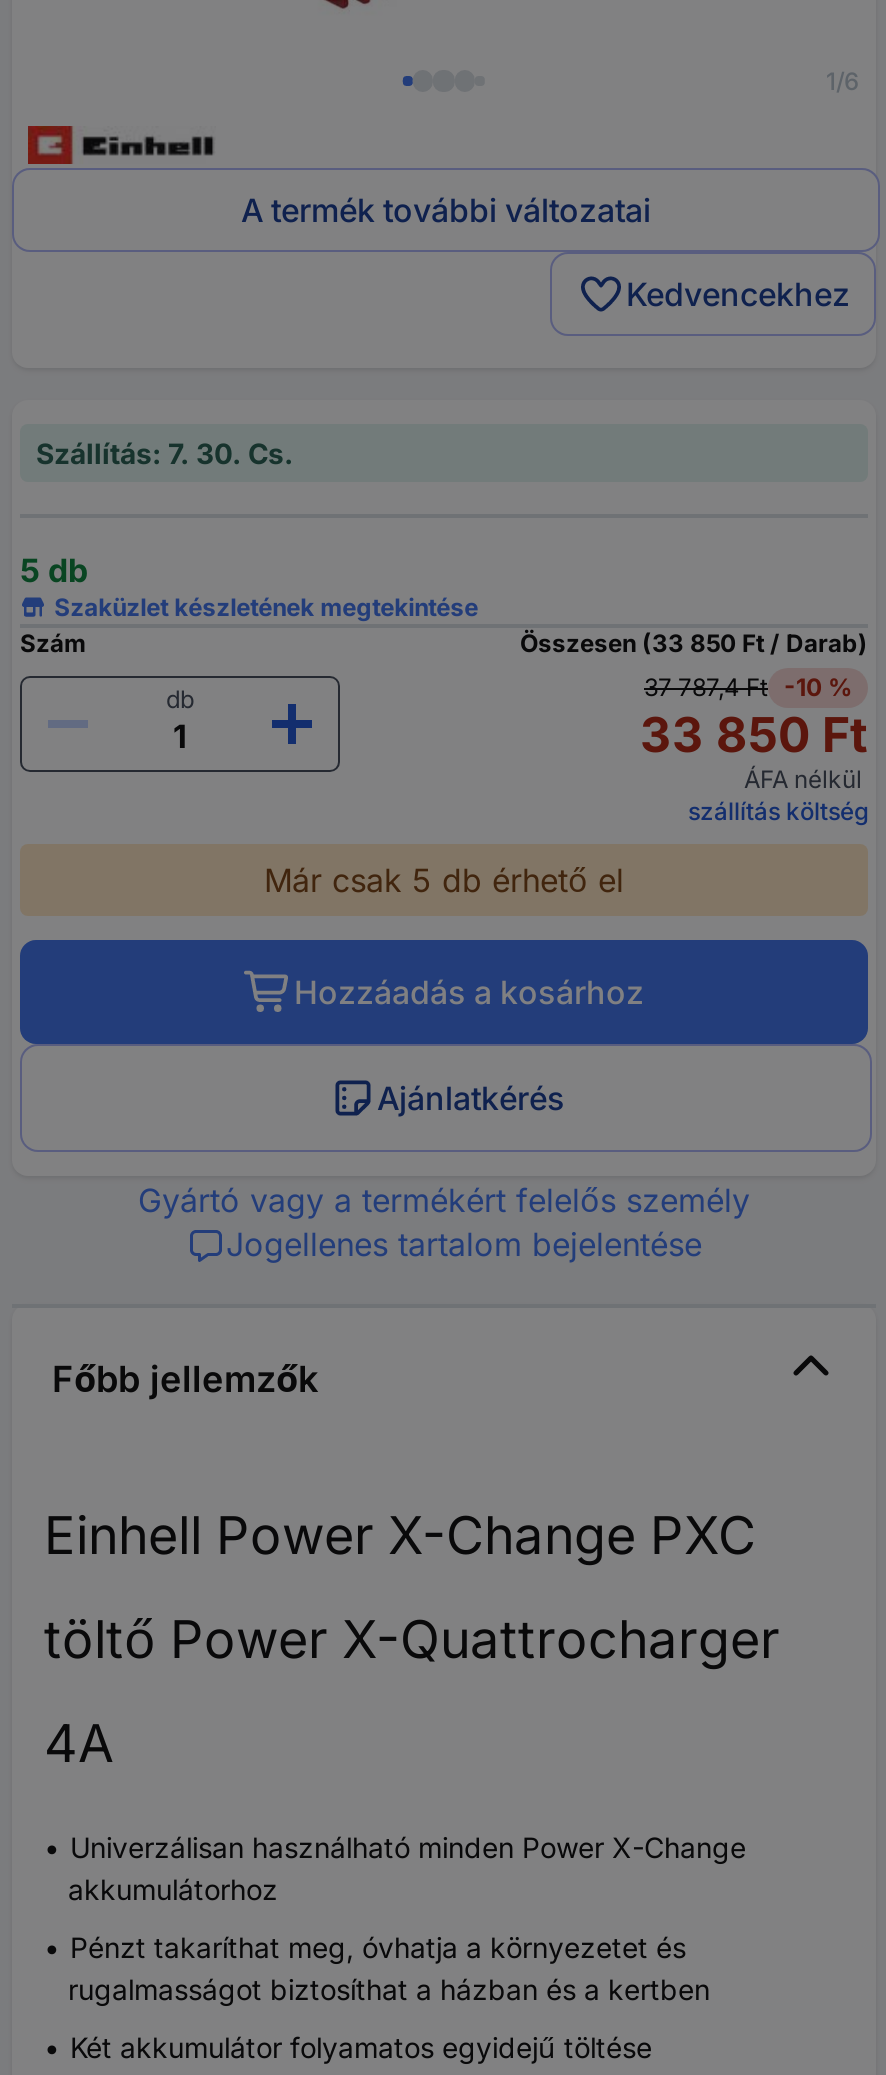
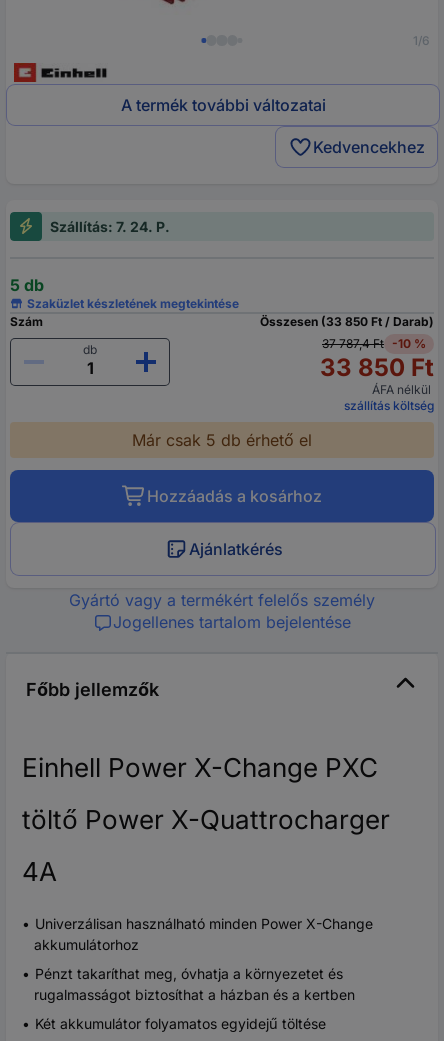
- Szállítás: 7. 30. Cs.
+ Szállítás: 7. 24. P.
